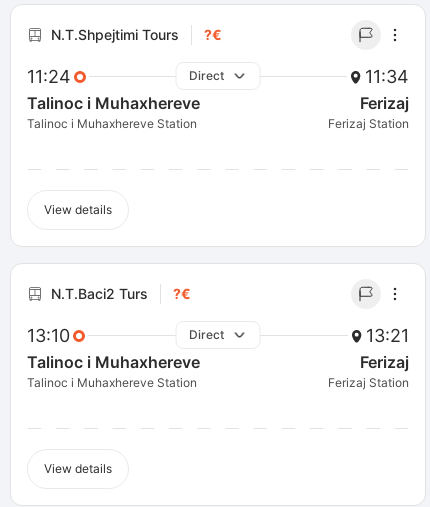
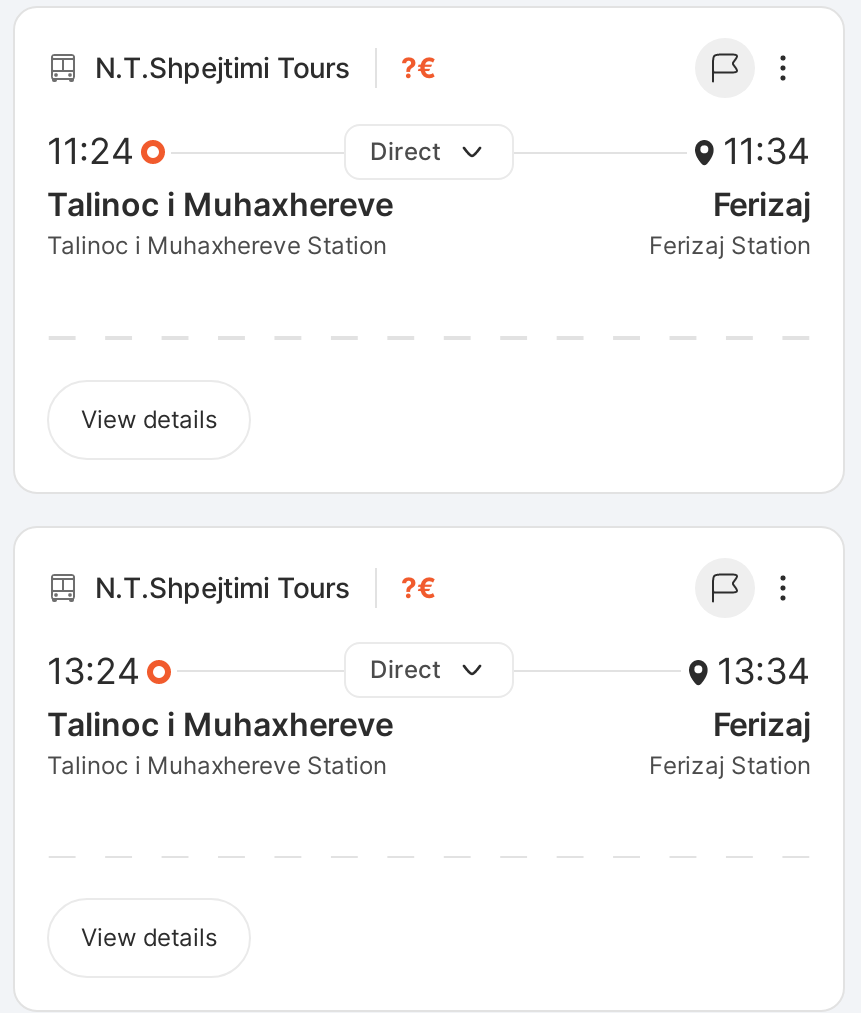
- N.T.Baci2 Turs
+ N.T.Shpejtimi Tours

- 13:10
+ 13:24

- 13:21
+ 13:34
